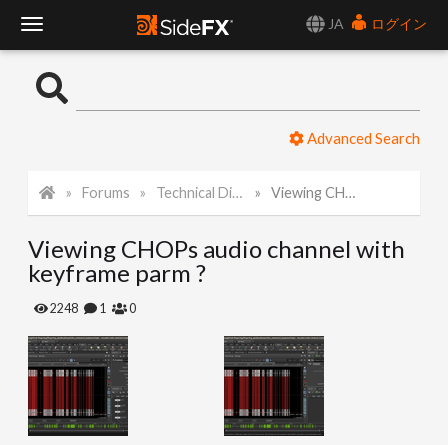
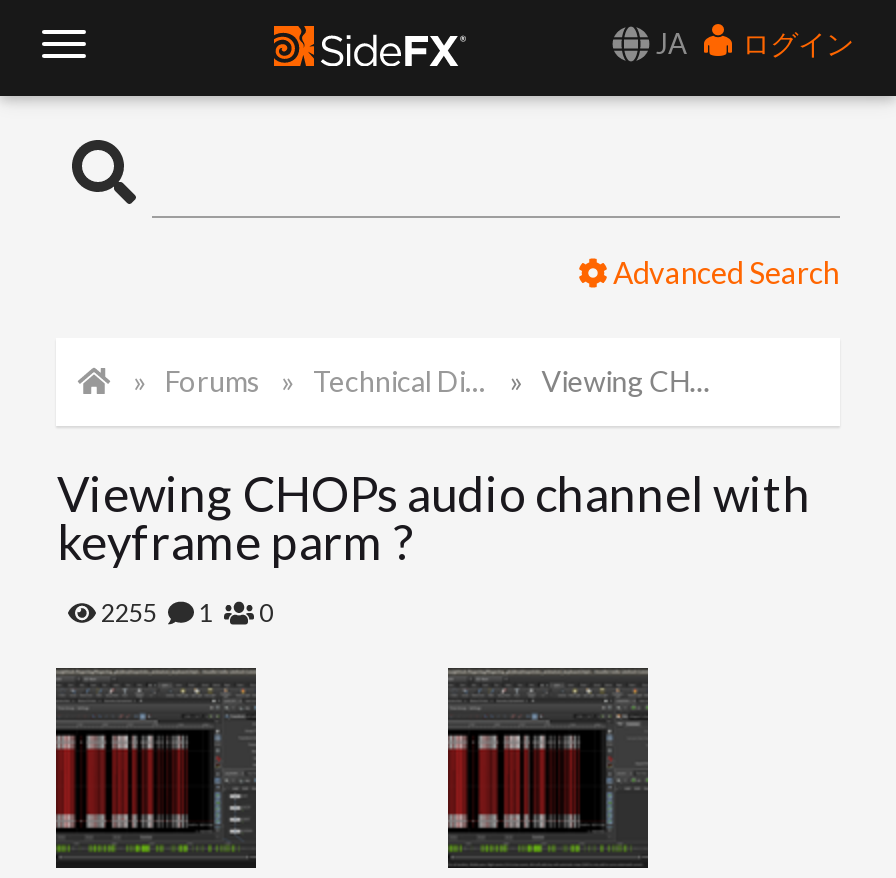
- 2248
+ 2255
